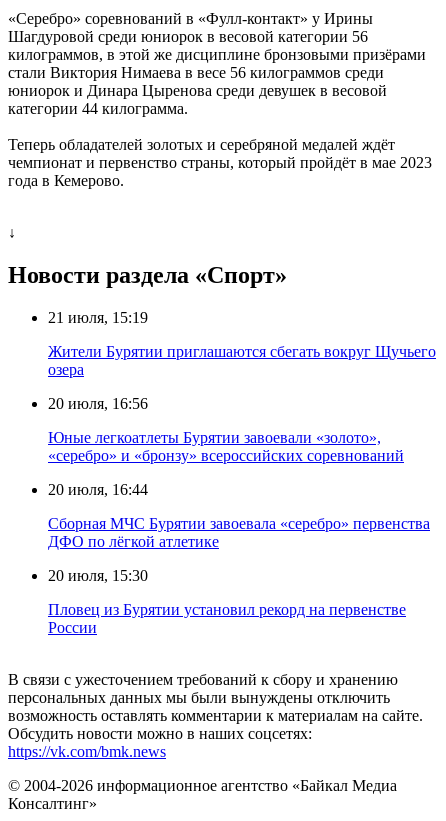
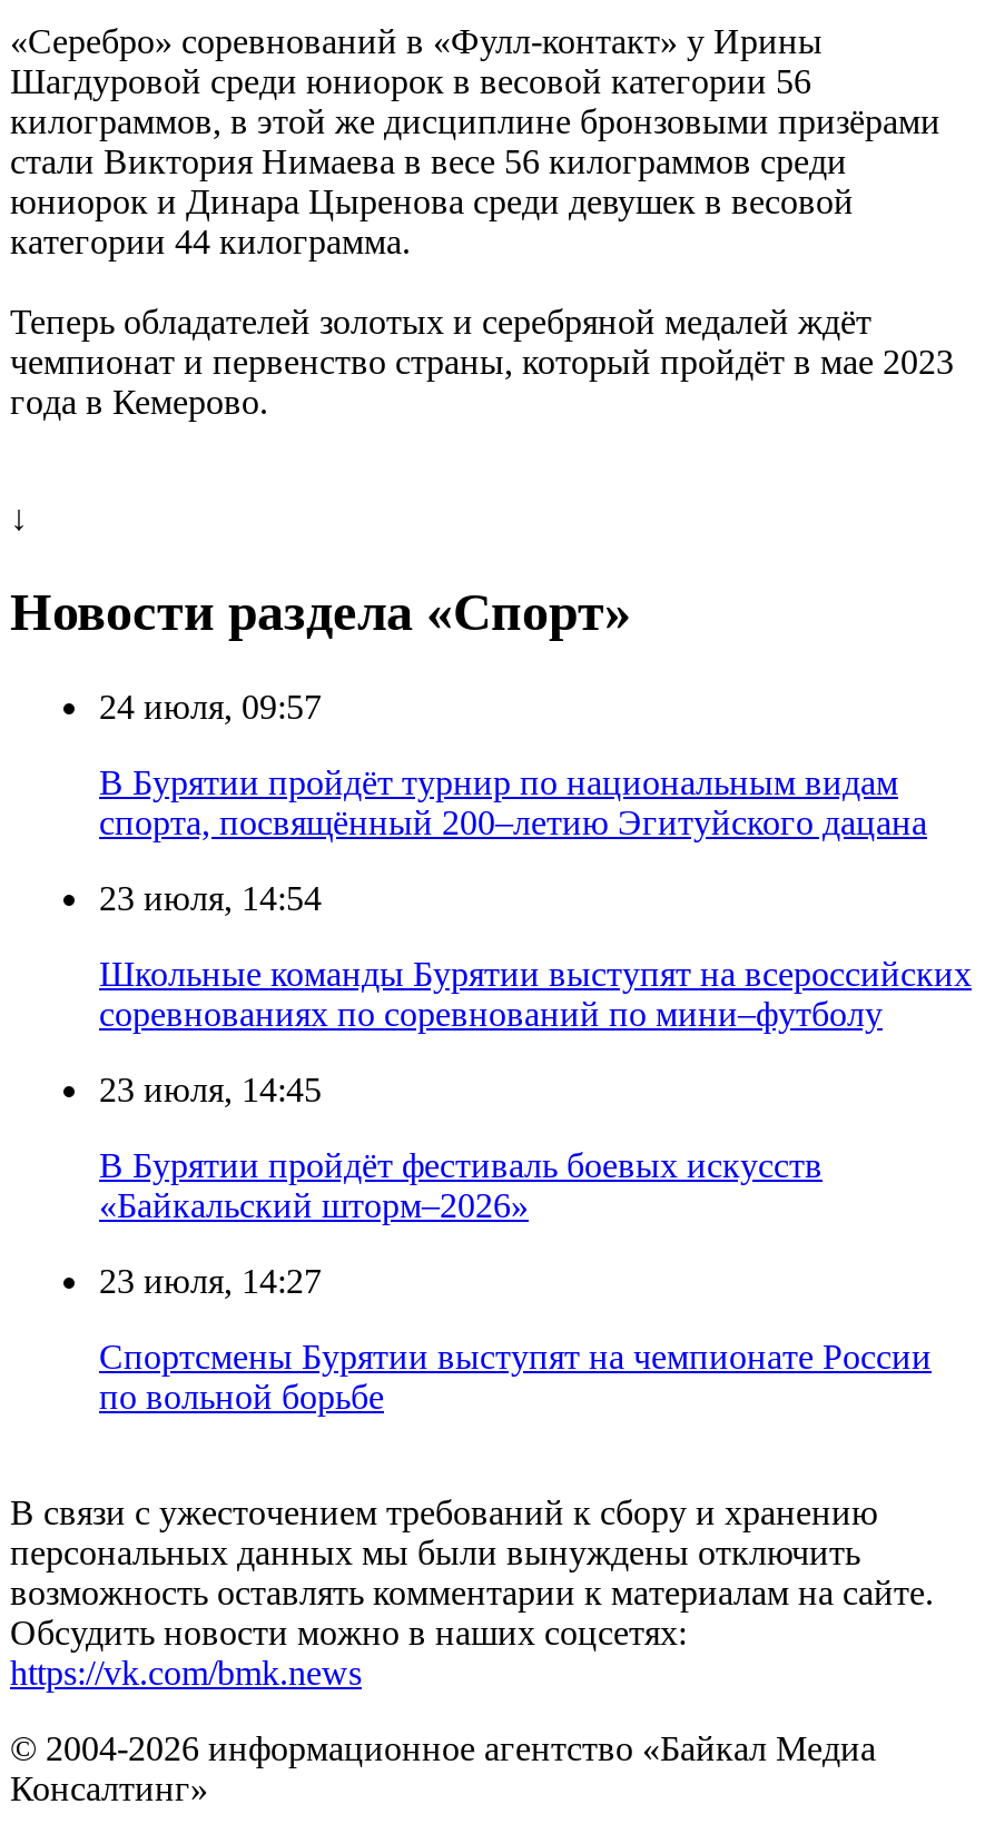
- 21 июля, 15:19
+ 24 июля, 09:57

- Жители Бурятии приглашаются сбегать вокруг Щучьего
- озера
+ В Бурятии пройдёт турнир по национальным видам
+ спорта, посвящённый 200–летию Эгитуйского дацана

- 20 июля, 16:56
+ 23 июля, 14:54

- Юные легкоатлеты Бурятии завоевали «золото»,
- «серебро» и «бронзу» всероссийских соревнований
+ Школьные команды Бурятии выступят на всероссийских
+ соревнованиях по соревнований по мини–футболу

- 20 июля, 16:44
+ 23 июля, 14:45

- Сборная МЧС Бурятии завоевала «серебро» первенства
- ДФО по лёгкой атлетике
+ В Бурятии пройдёт фестиваль боевых искусств
+ «Байкальский шторм–2026»

- 20 июля, 15:30
+ 23 июля, 14:27

- Пловец из Бурятии установил рекорд на первенстве
- России
+ Спортсмены Бурятии выступят на чемпионате России
+ по вольной борьбе
